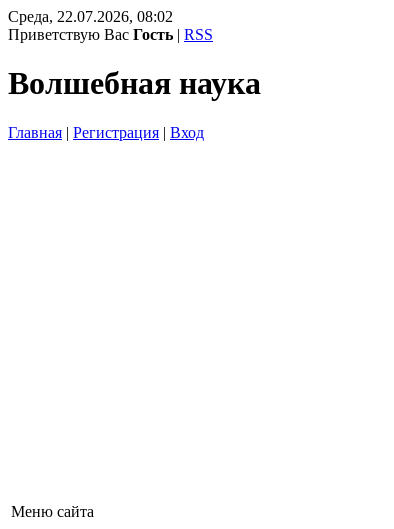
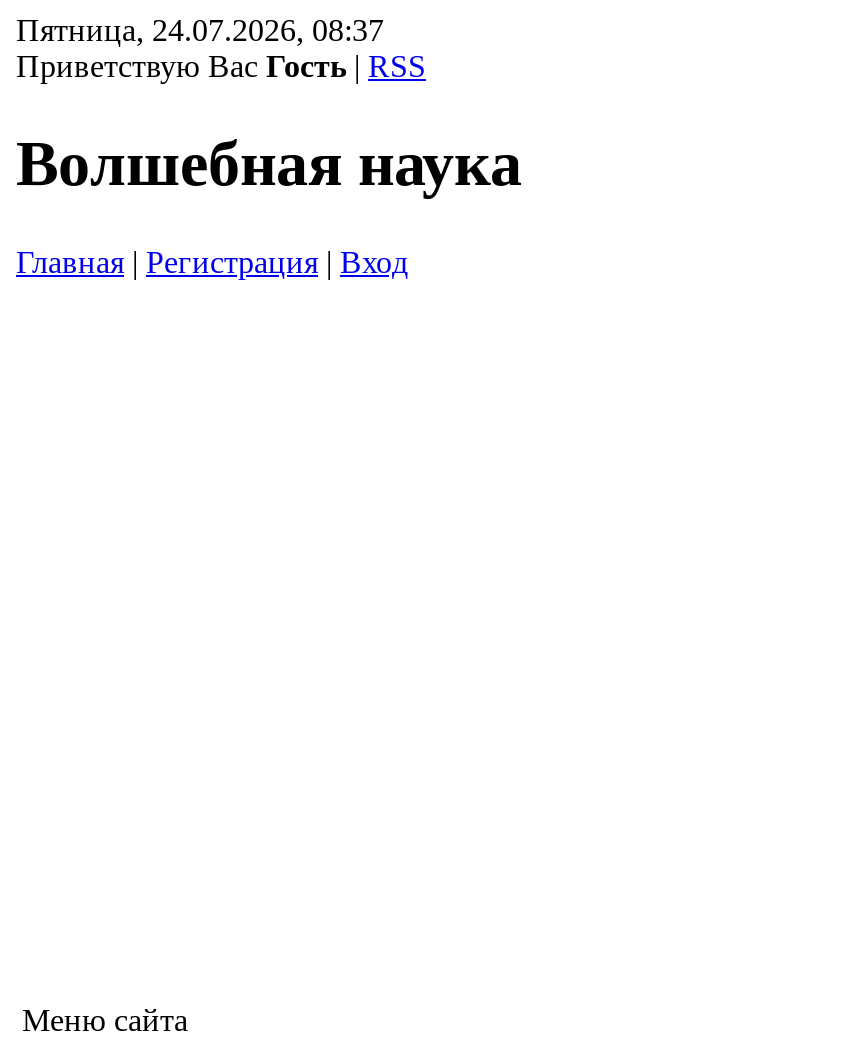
- Среда, 22.07.2026, 08:02
+ Пятница, 24.07.2026, 08:37
